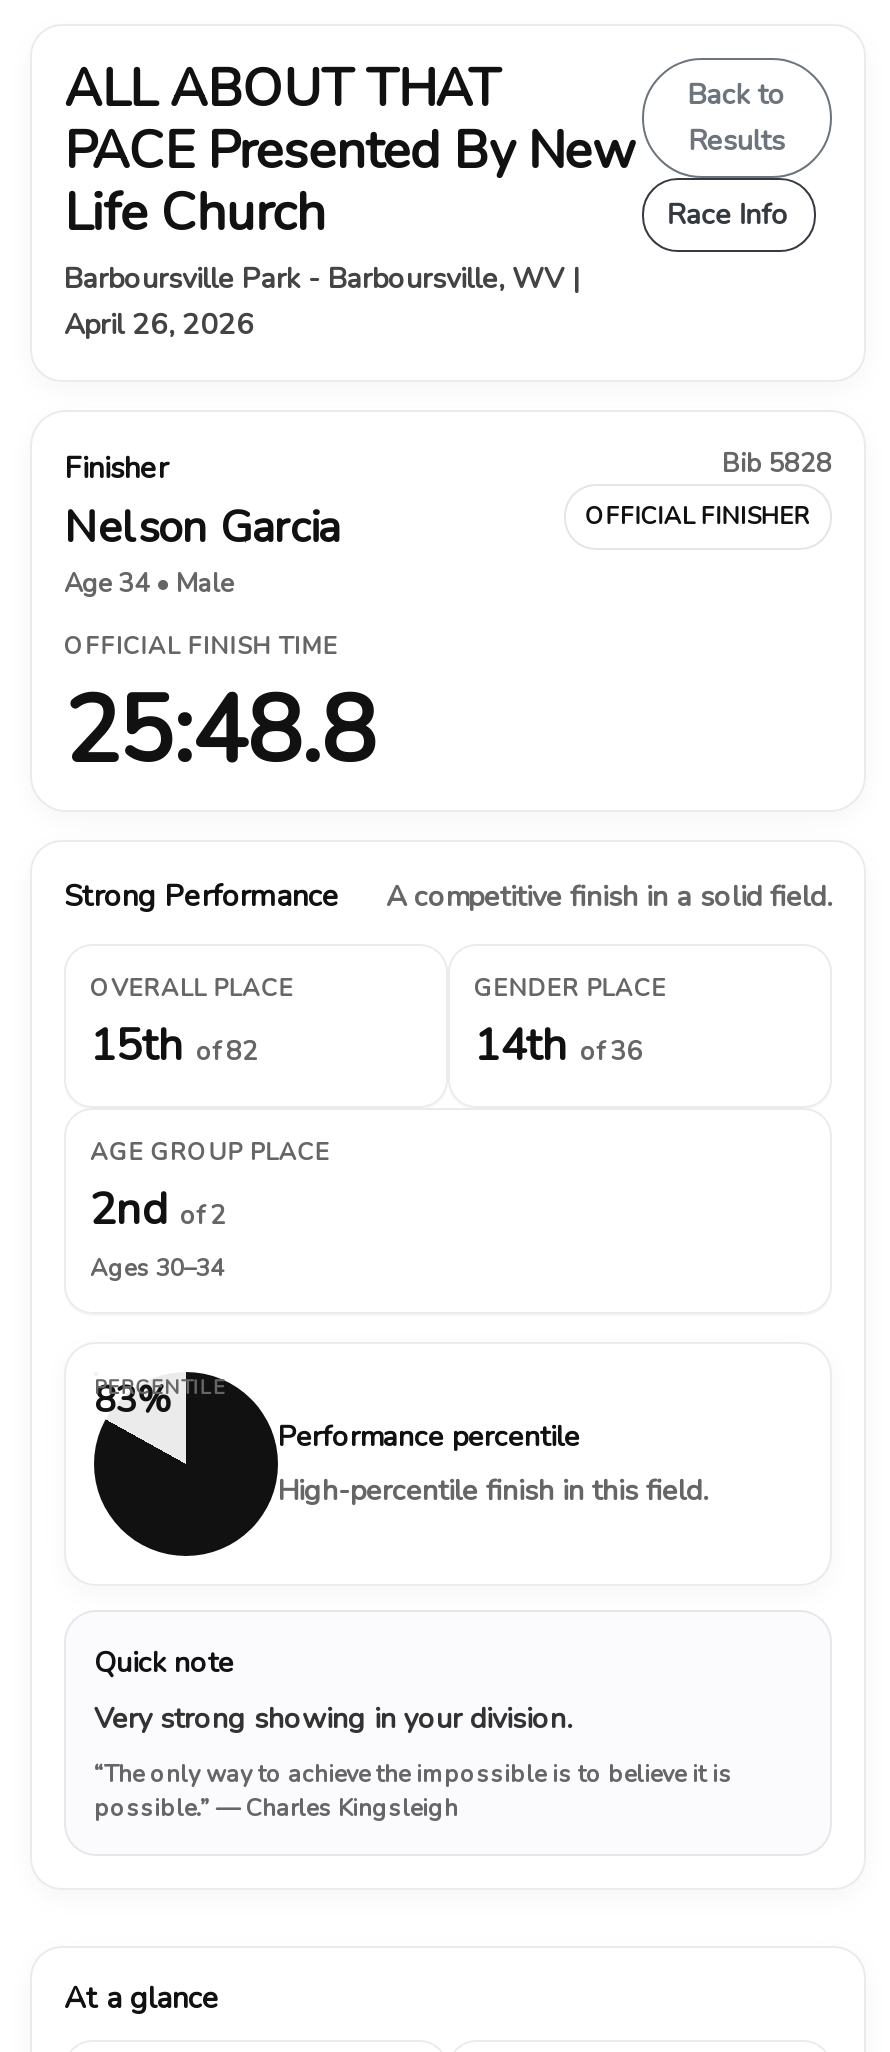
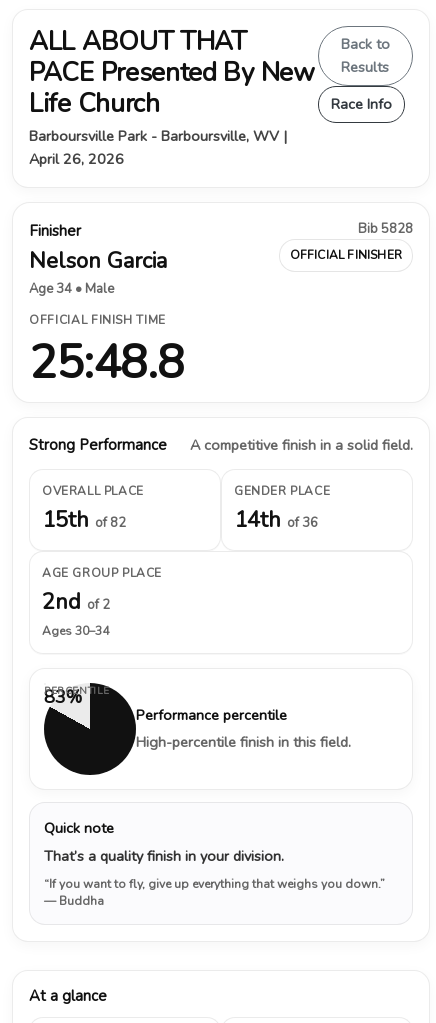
- Very strong showing in your division.
+ That’s a quality finish in your division.

- “The only way to achieve the impossible is to believe it is
- possible.” — Charles Kingsleigh
+ “If you want to fly, give up everything that weighs you down.”
+ — Buddha
